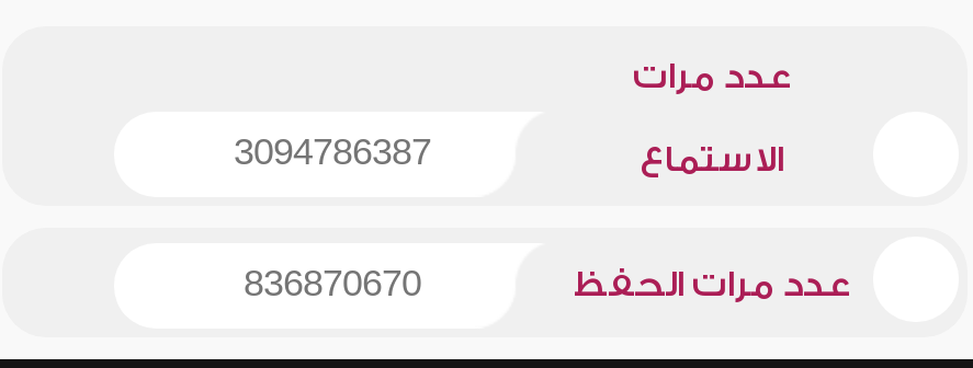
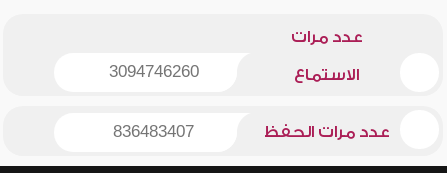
- 3094786387
+ 3094746260

- 836870670
+ 836483407
